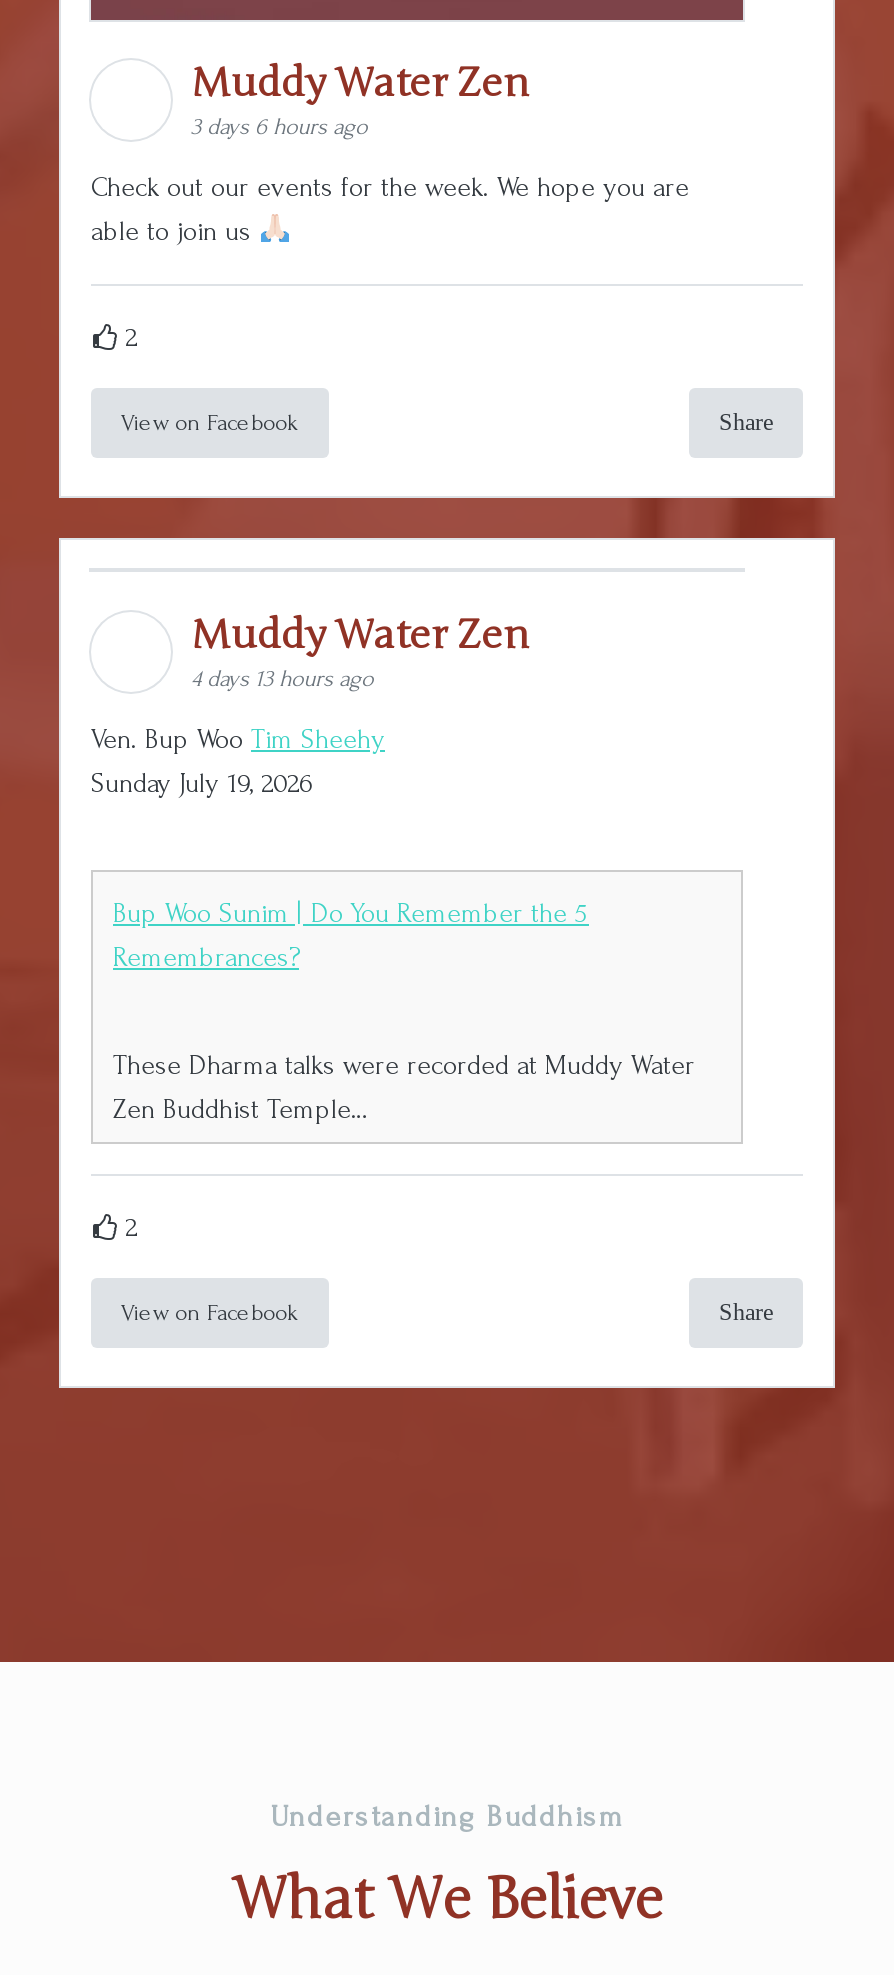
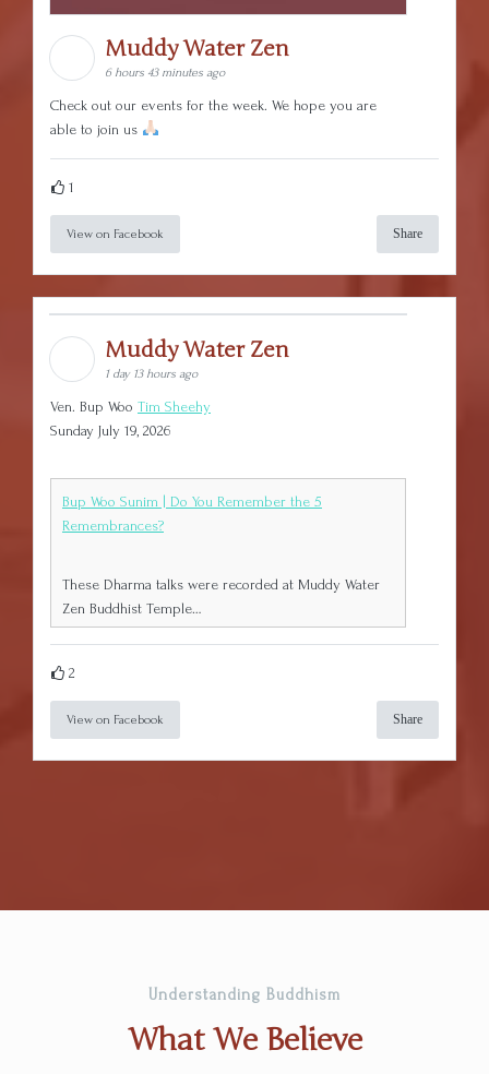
- 3 days 6 hours ago
+ 6 hours 43 minutes ago

- 2
+ 1

- 4 days 13 hours ago
+ 1 day 13 hours ago
